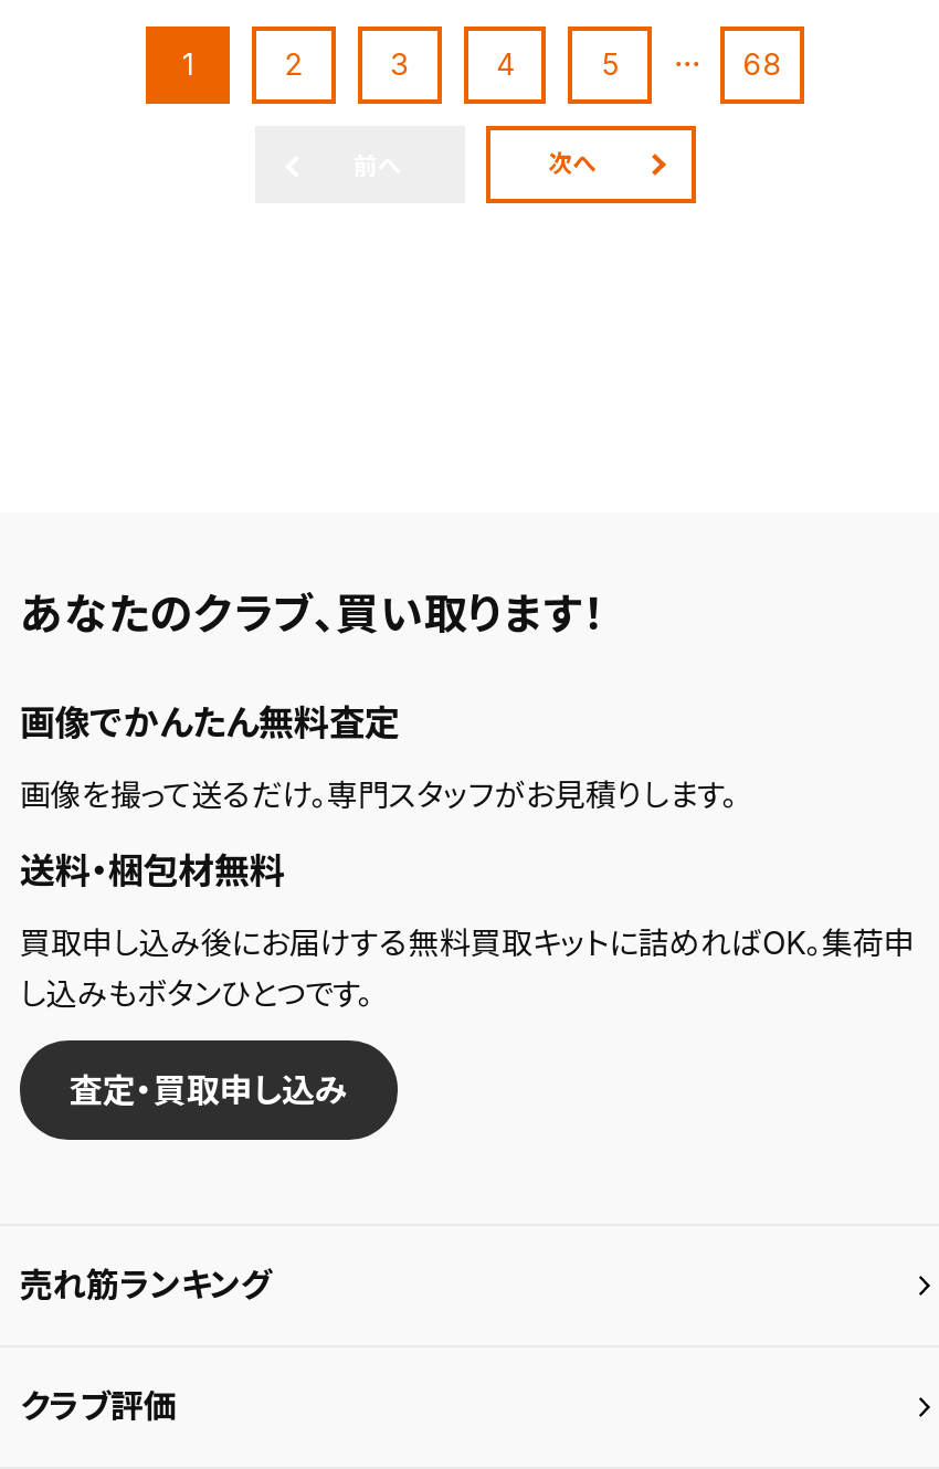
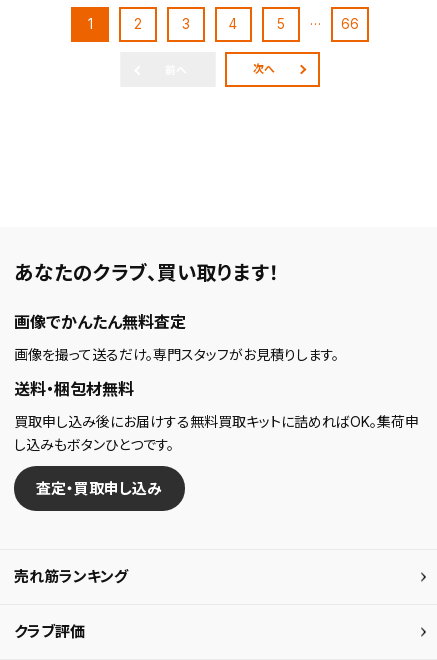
- 68
+ 66
